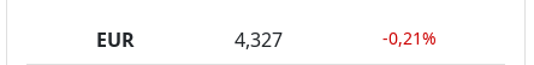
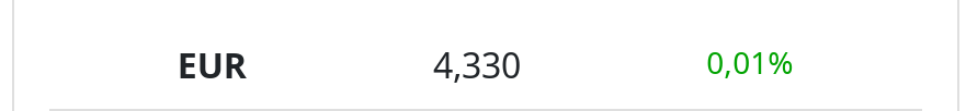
- 4,327
+ 4,330

- -0,21%
+ 0,01%
